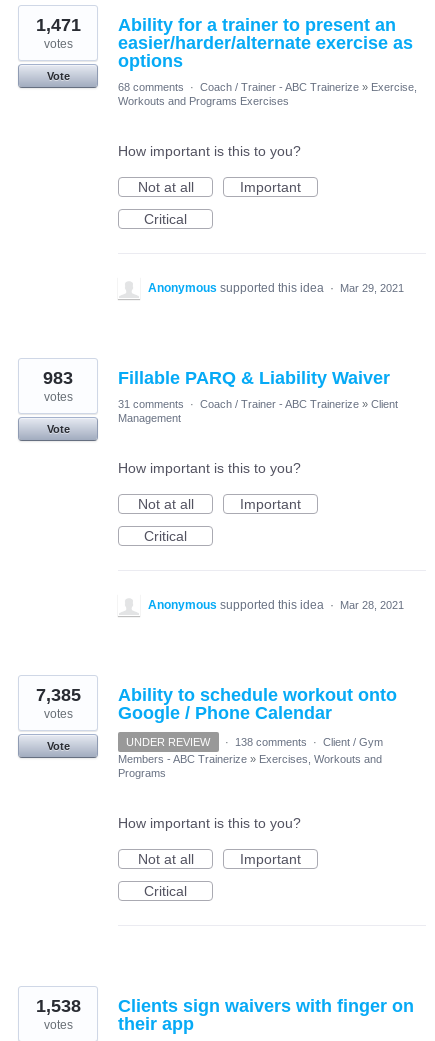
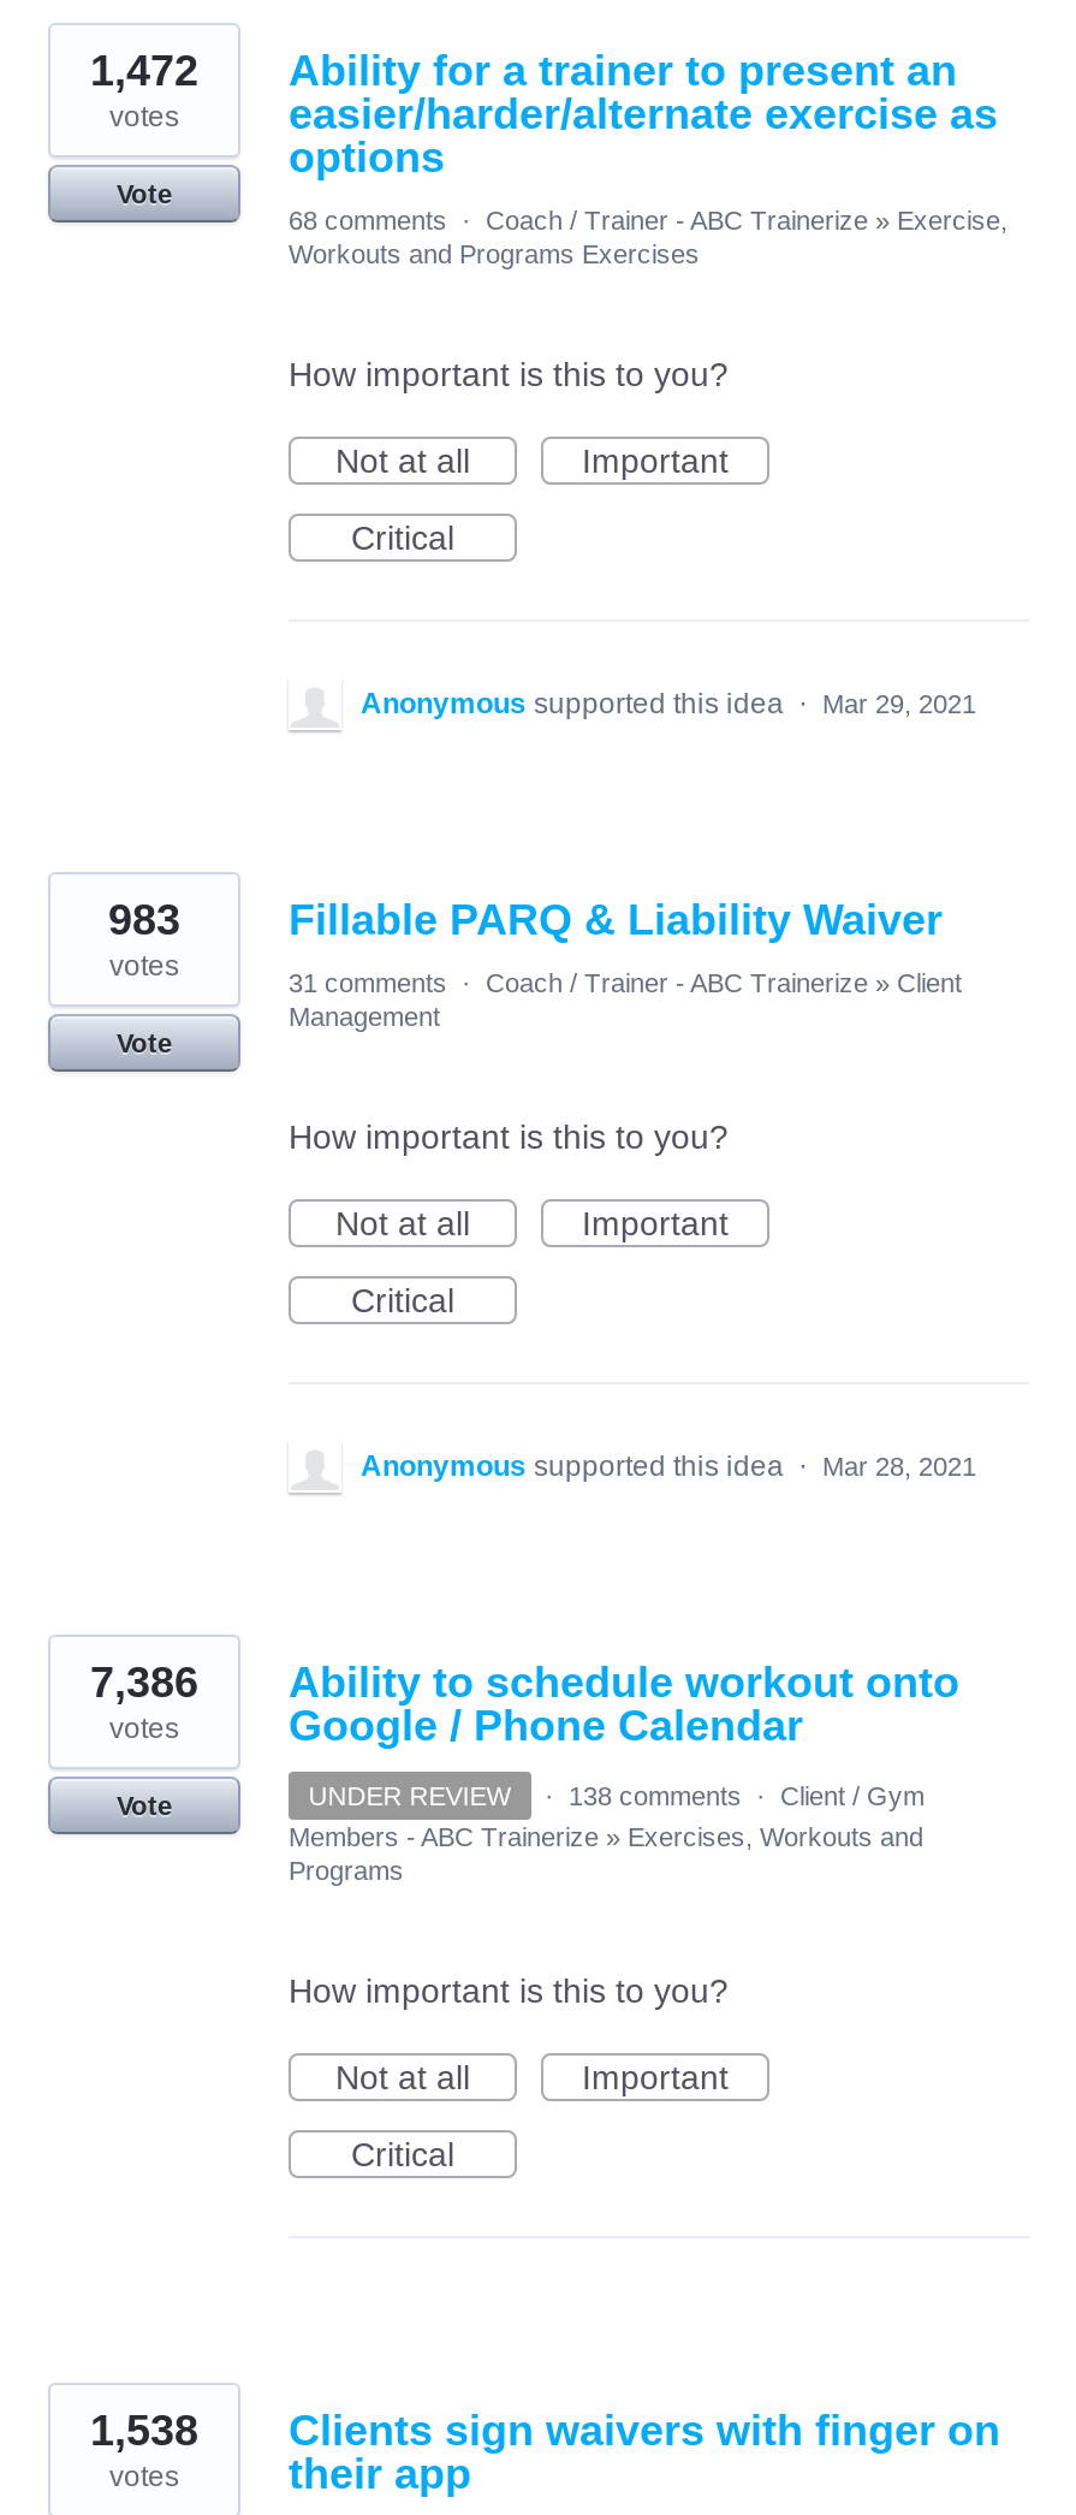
- 1,471 Ability for a trainer to present an
+ 1,472 Ability for a trainer to present an

- 7,385 Ability to schedule workout onto
+ 7,386 Ability to schedule workout onto
